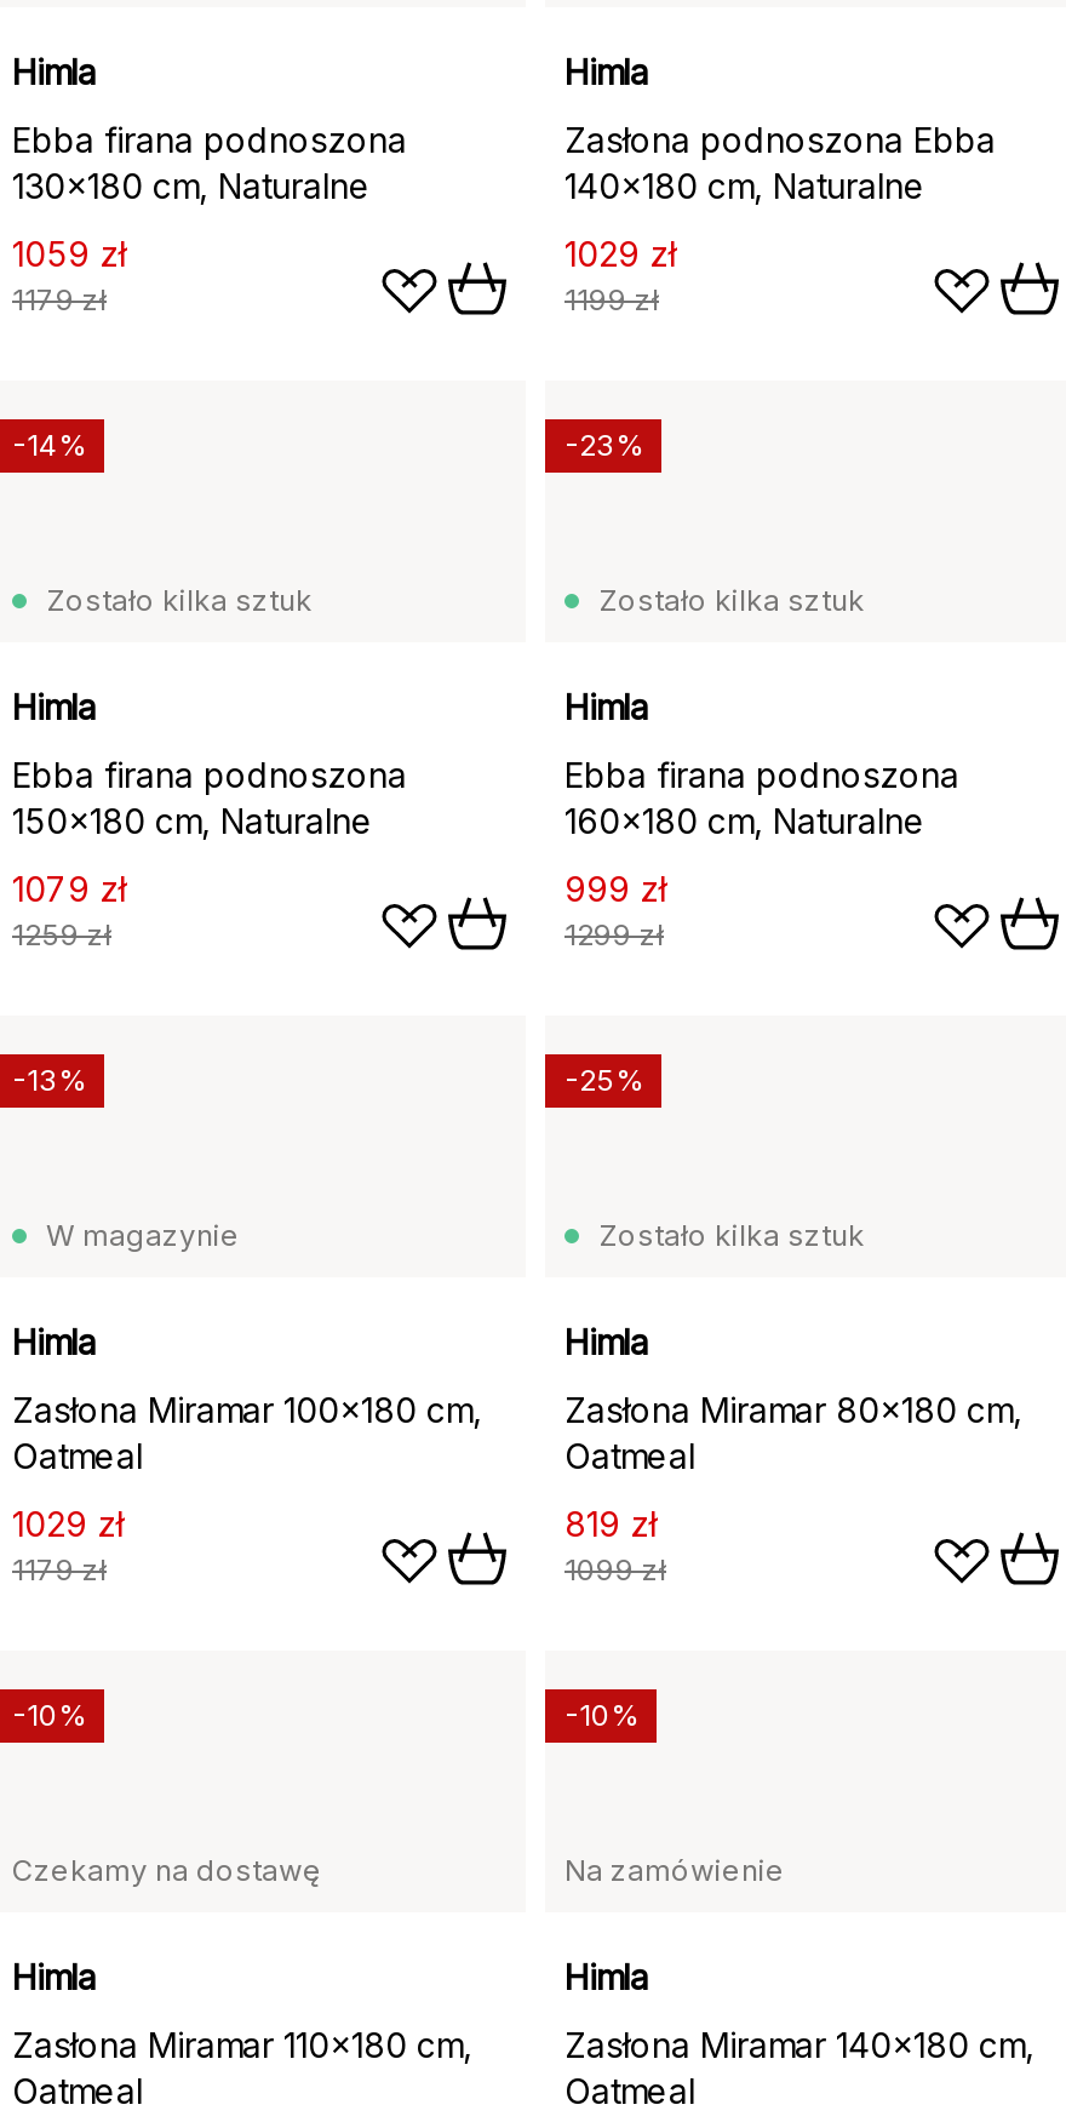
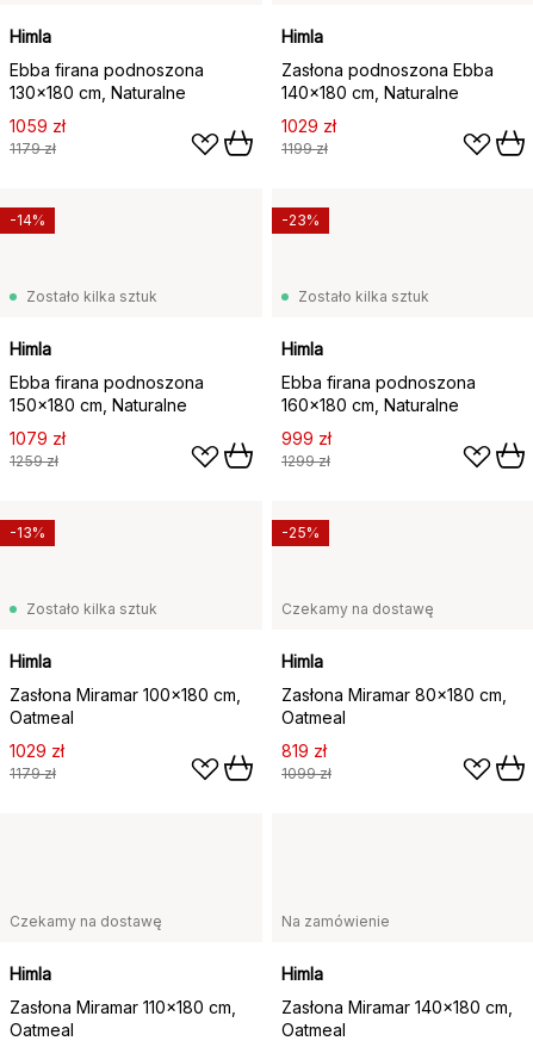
- W magazynie
+ Zostało kilka sztuk

- Zostało kilka sztuk
+ Czekamy na dostawę

- -10%

- -10%
